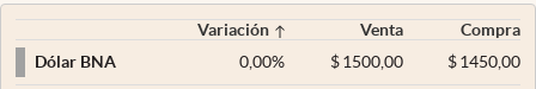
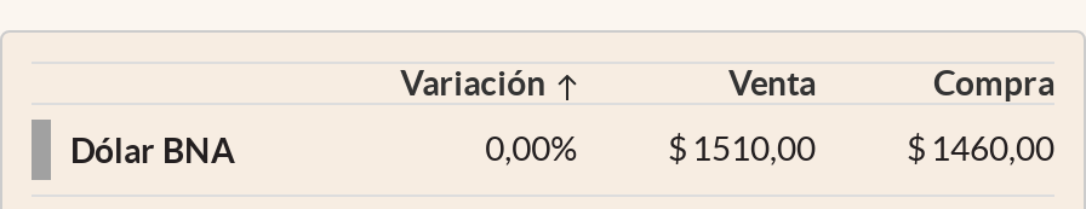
- $ 1500,00
+ $ 1510,00

- $ 1450,00
+ $ 1460,00
